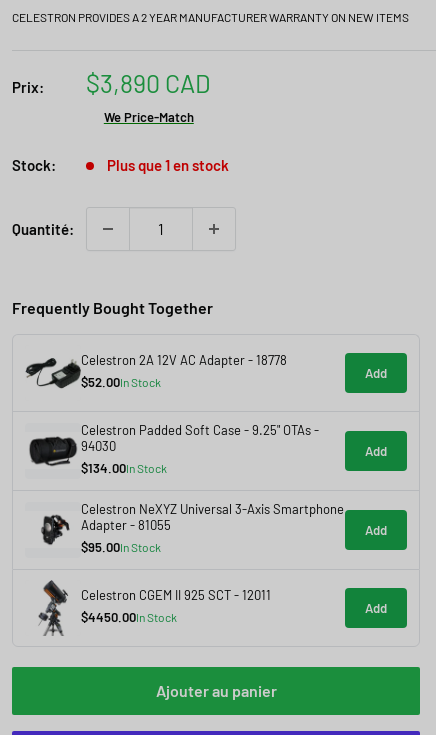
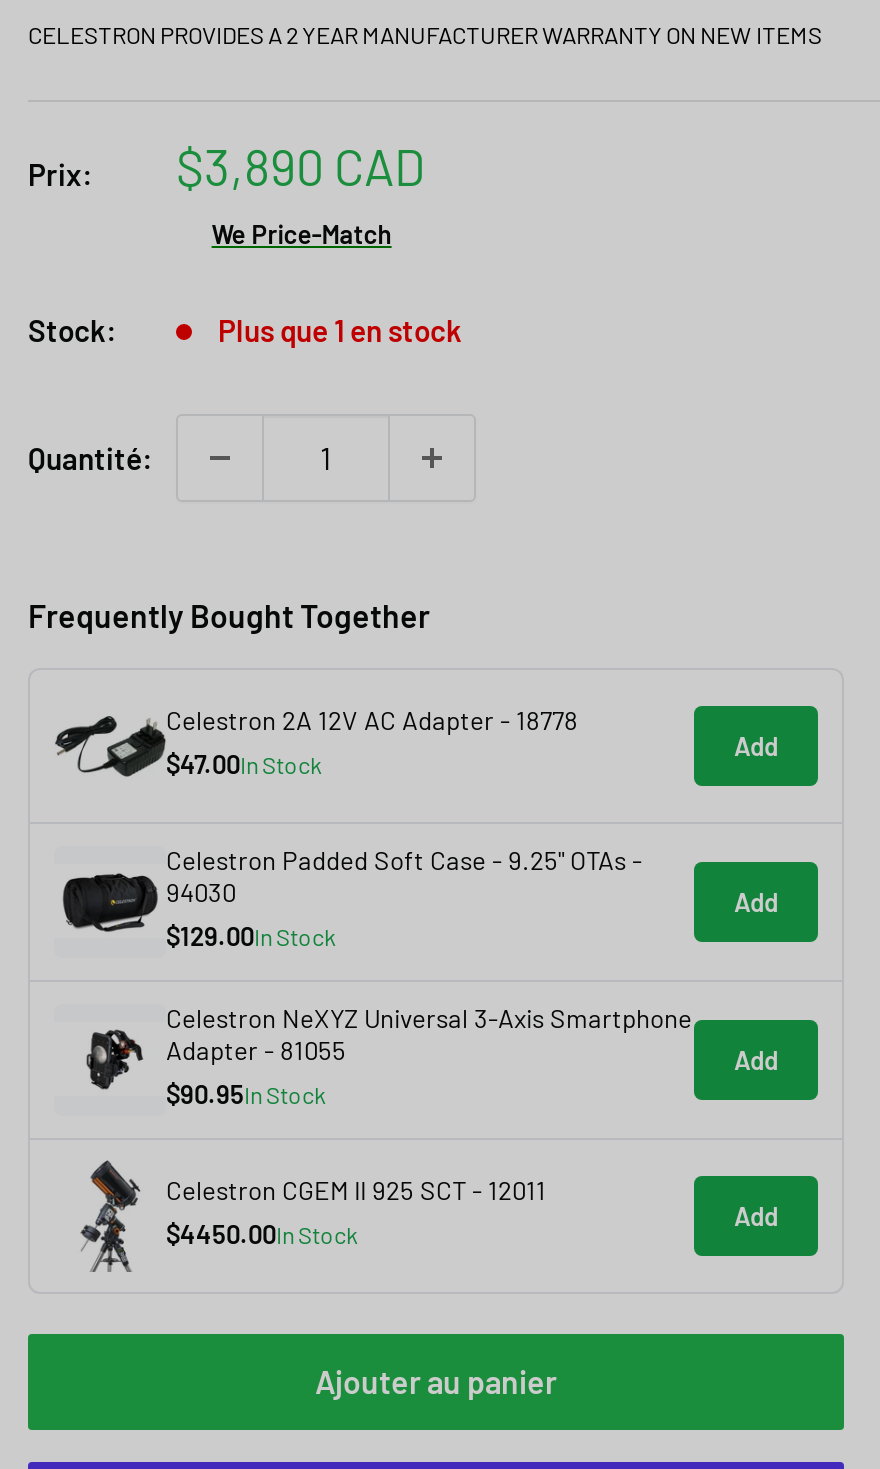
- $52.00In Stock
+ $47.00In Stock

- $134.00In Stock
+ $129.00In Stock

- $95.00In Stock
+ $90.95In Stock
